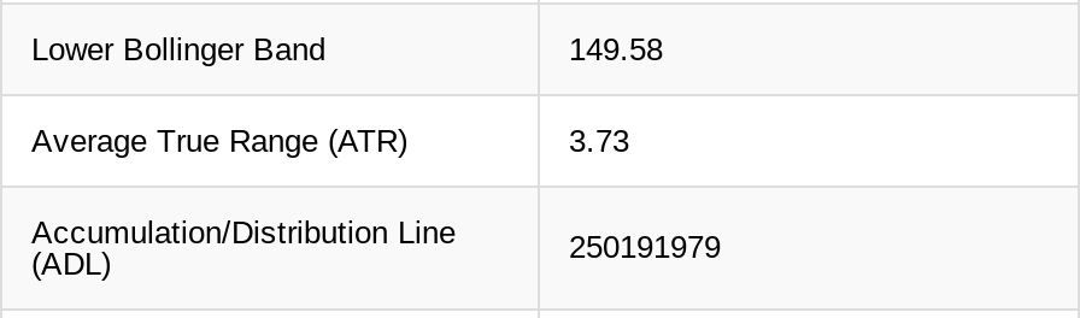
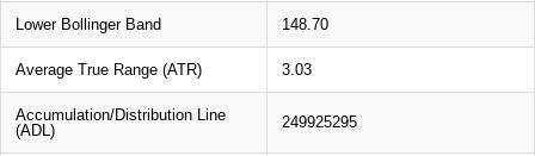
- 149.58
+ 148.70

- 3.73
+ 3.03

- 250191979
+ 249925295
